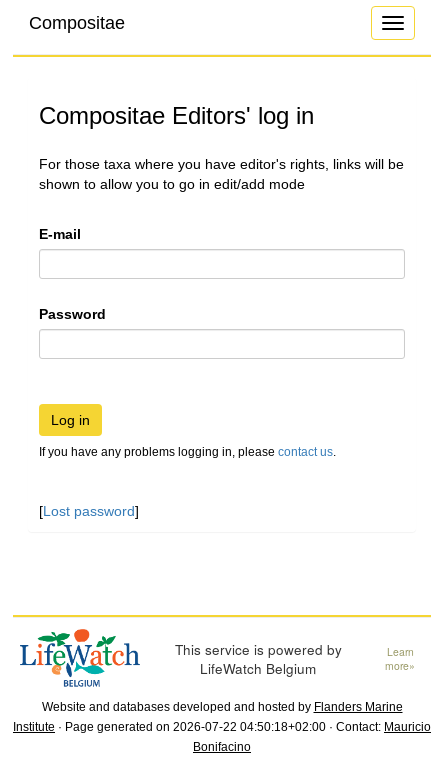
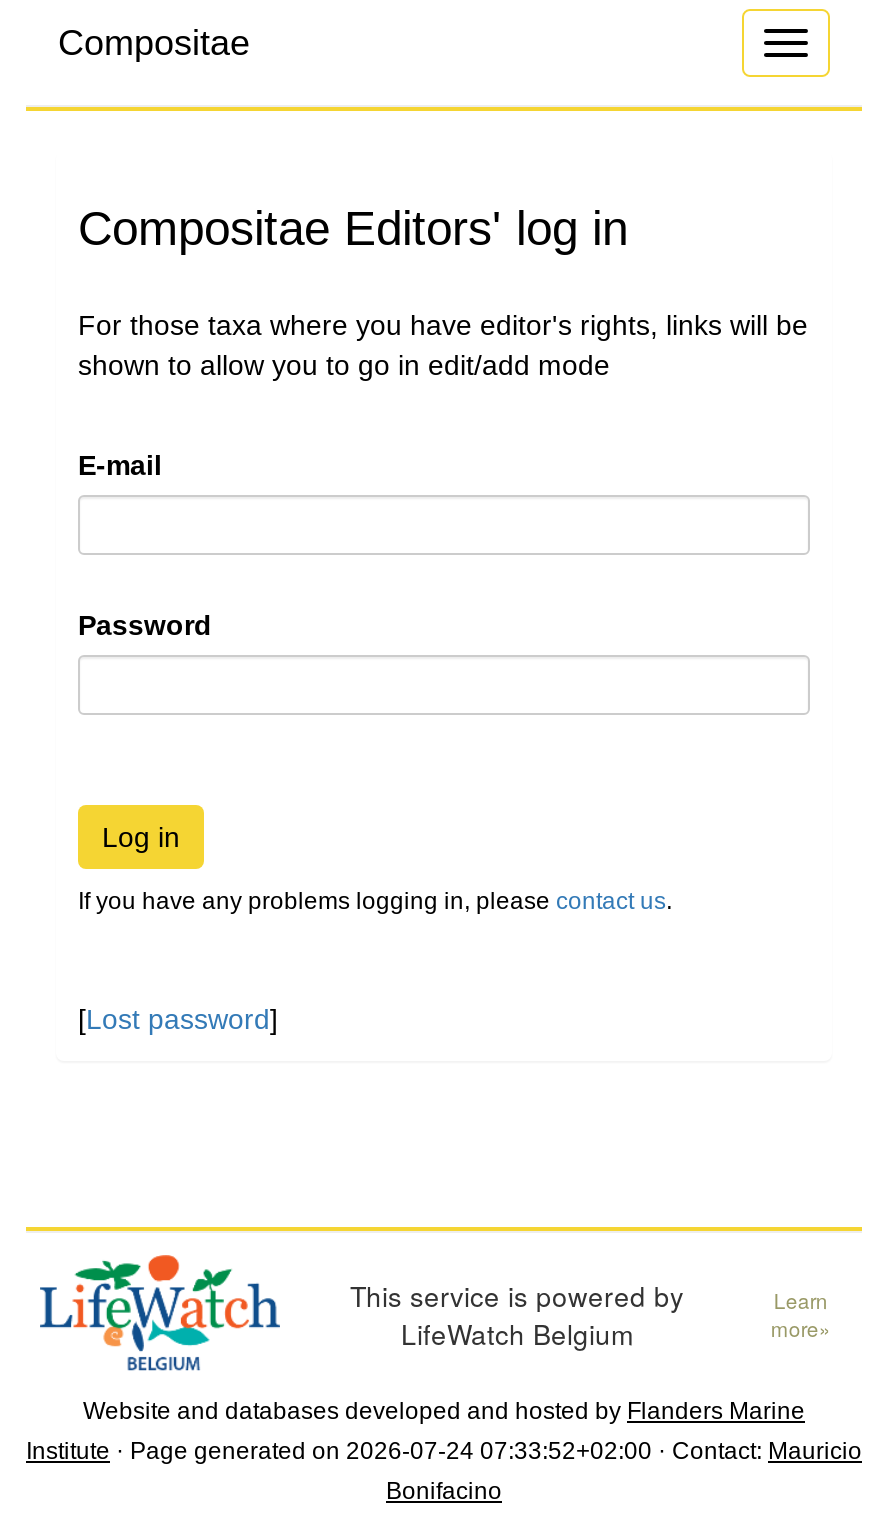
- Institute · Page generated on 2026-07-22 04:50:18+02:00 · Contact: Mauricio
+ Institute · Page generated on 2026-07-24 07:33:52+02:00 · Contact: Mauricio
